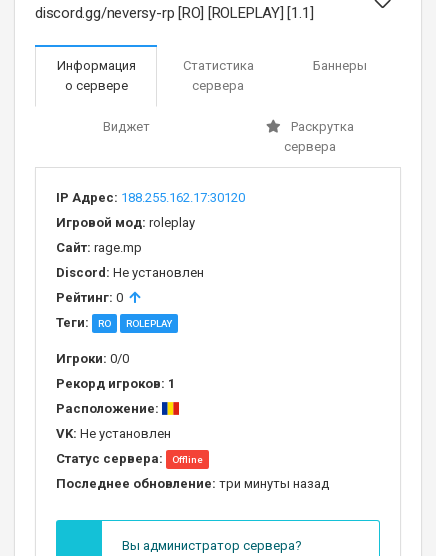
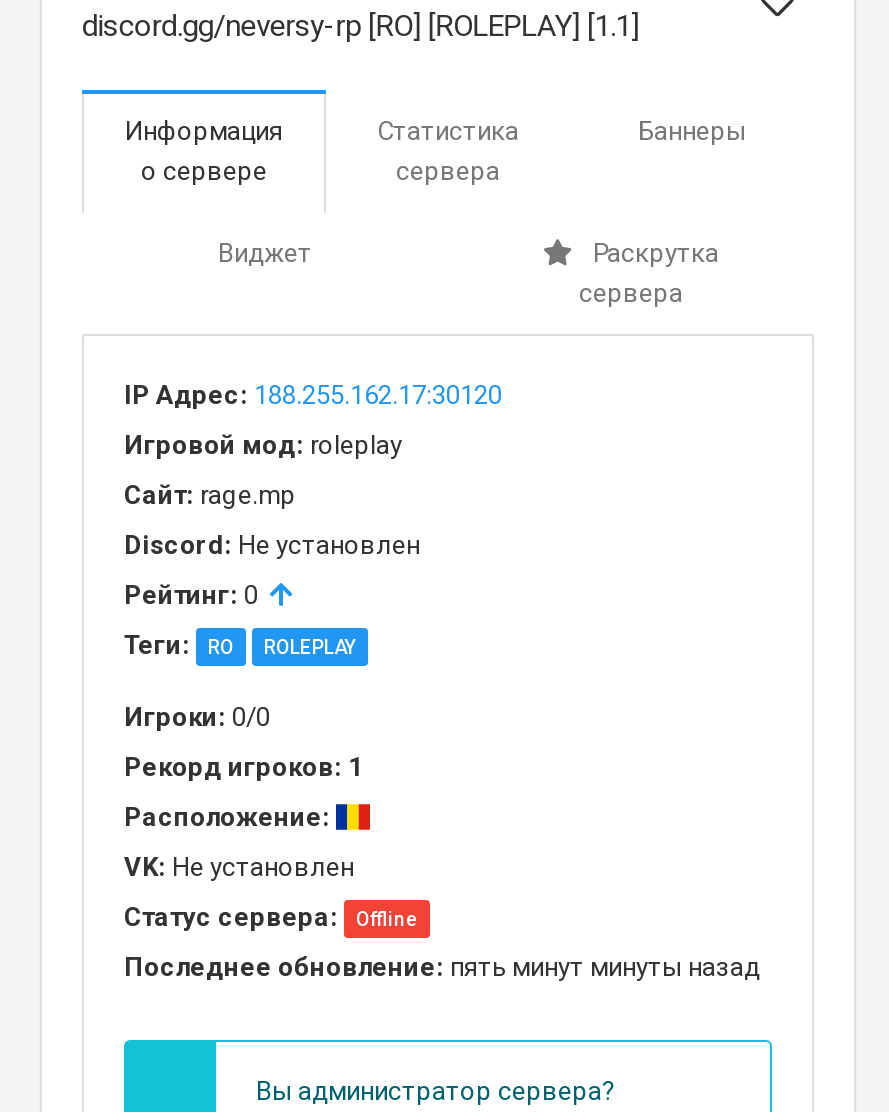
- Последнее обновление: три минуты назад
+ Последнее обновление: пять минут минуты назад
